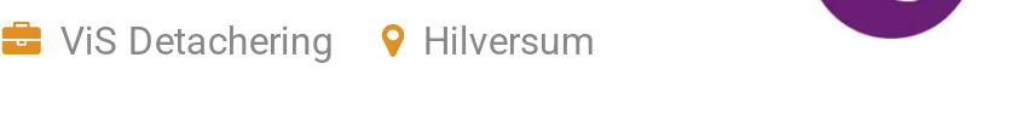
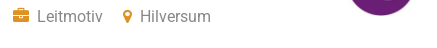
- ViS Detachering
+ Leitmotiv
